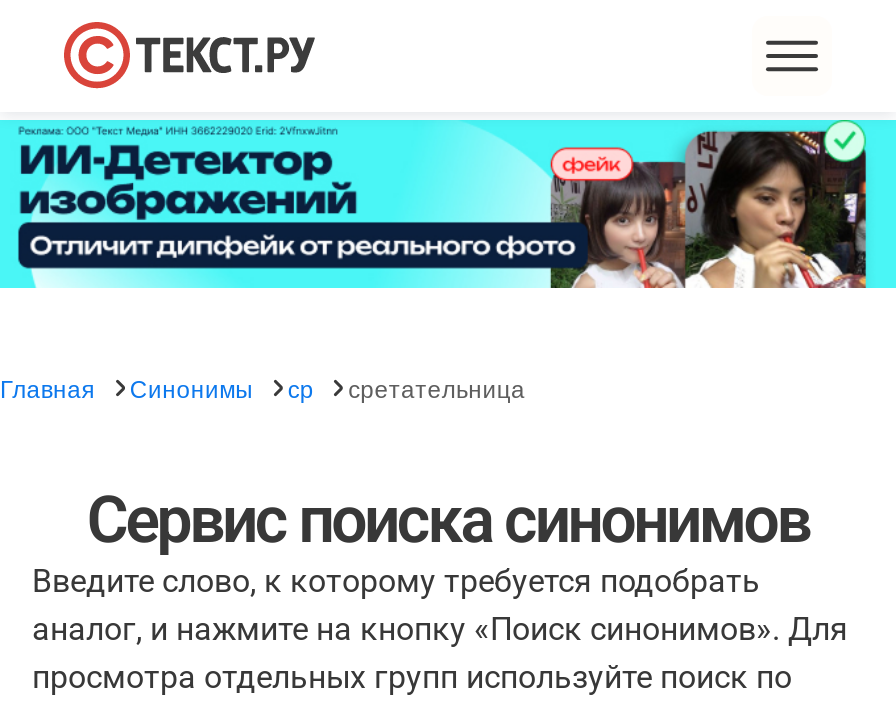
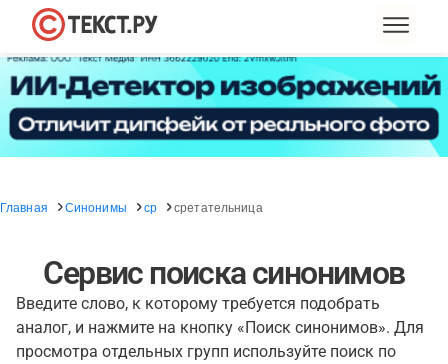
- [image]
+ [image]
